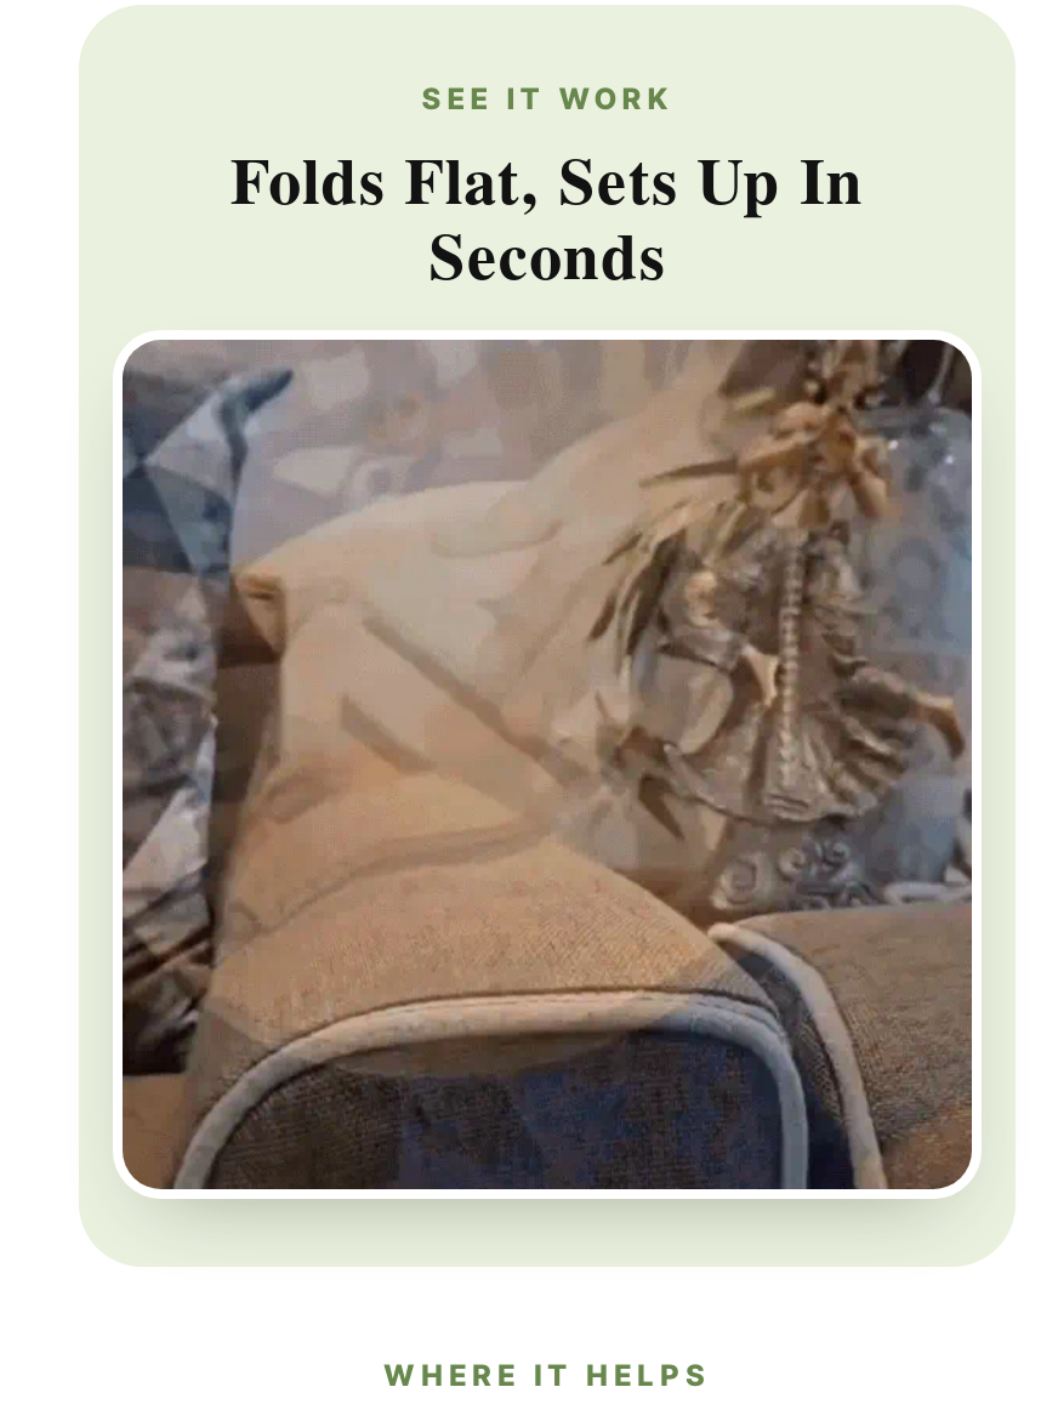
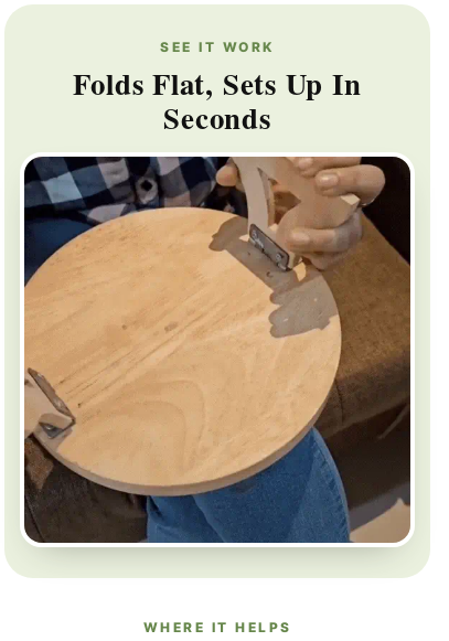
- [image]
+ [image]
